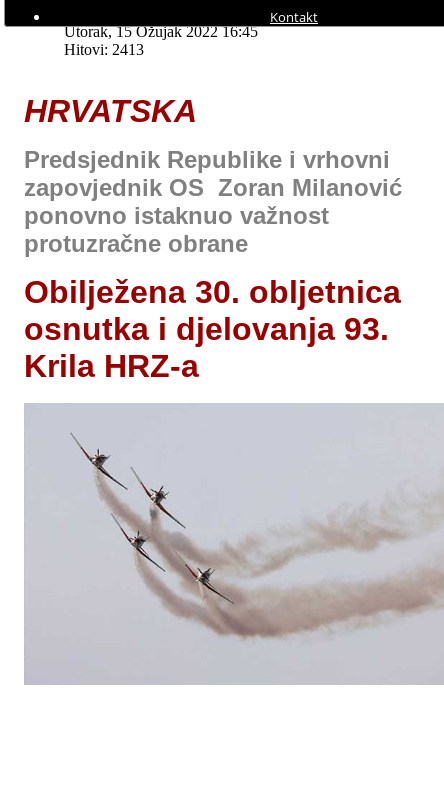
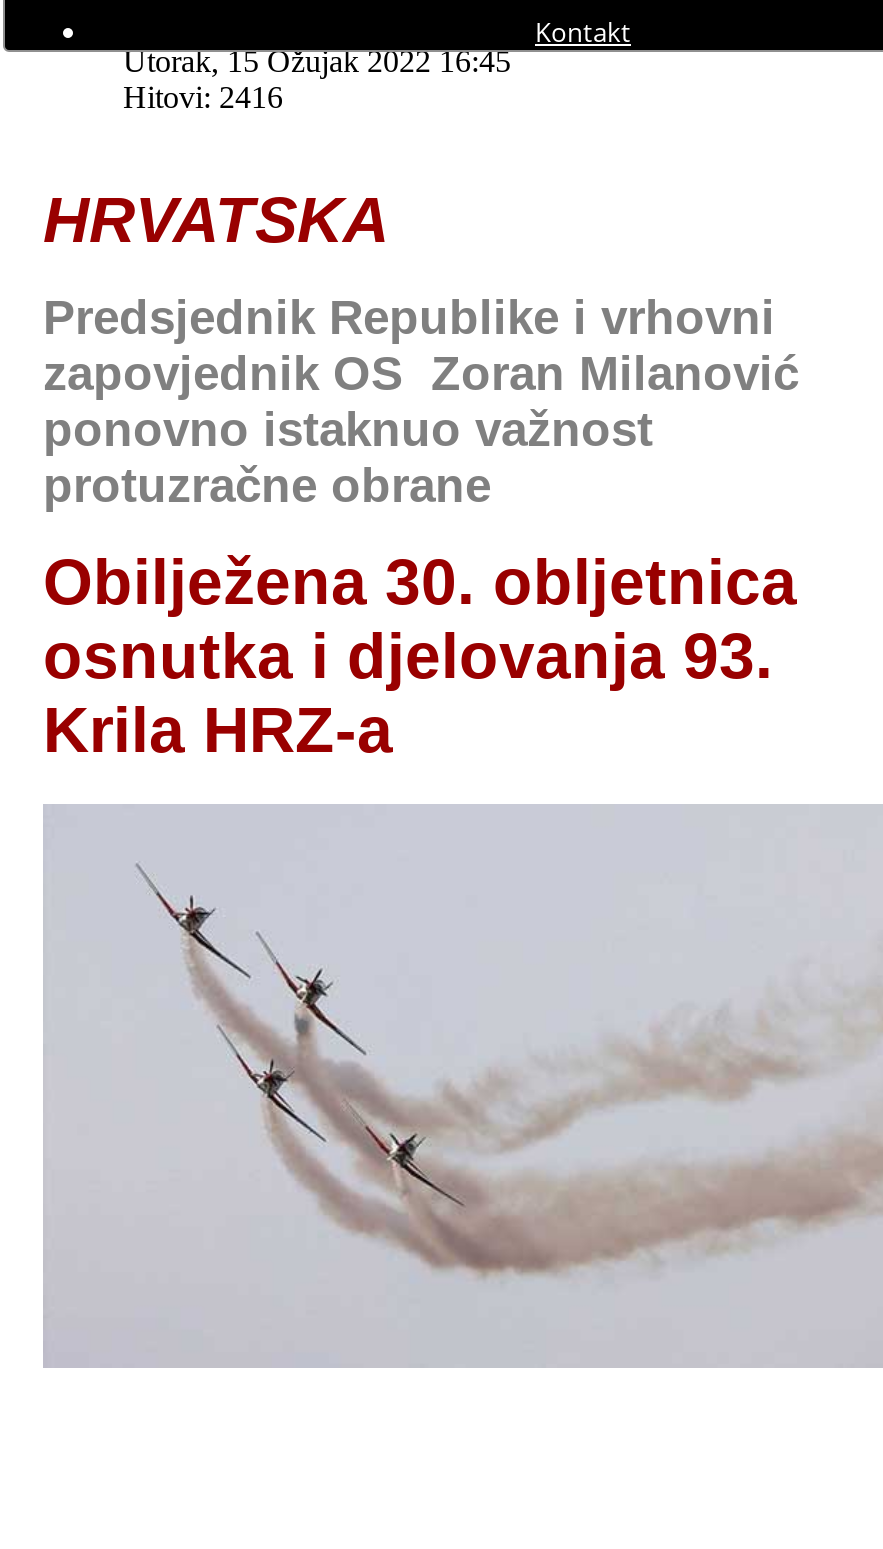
- Hitovi: 2413
+ Hitovi: 2416
